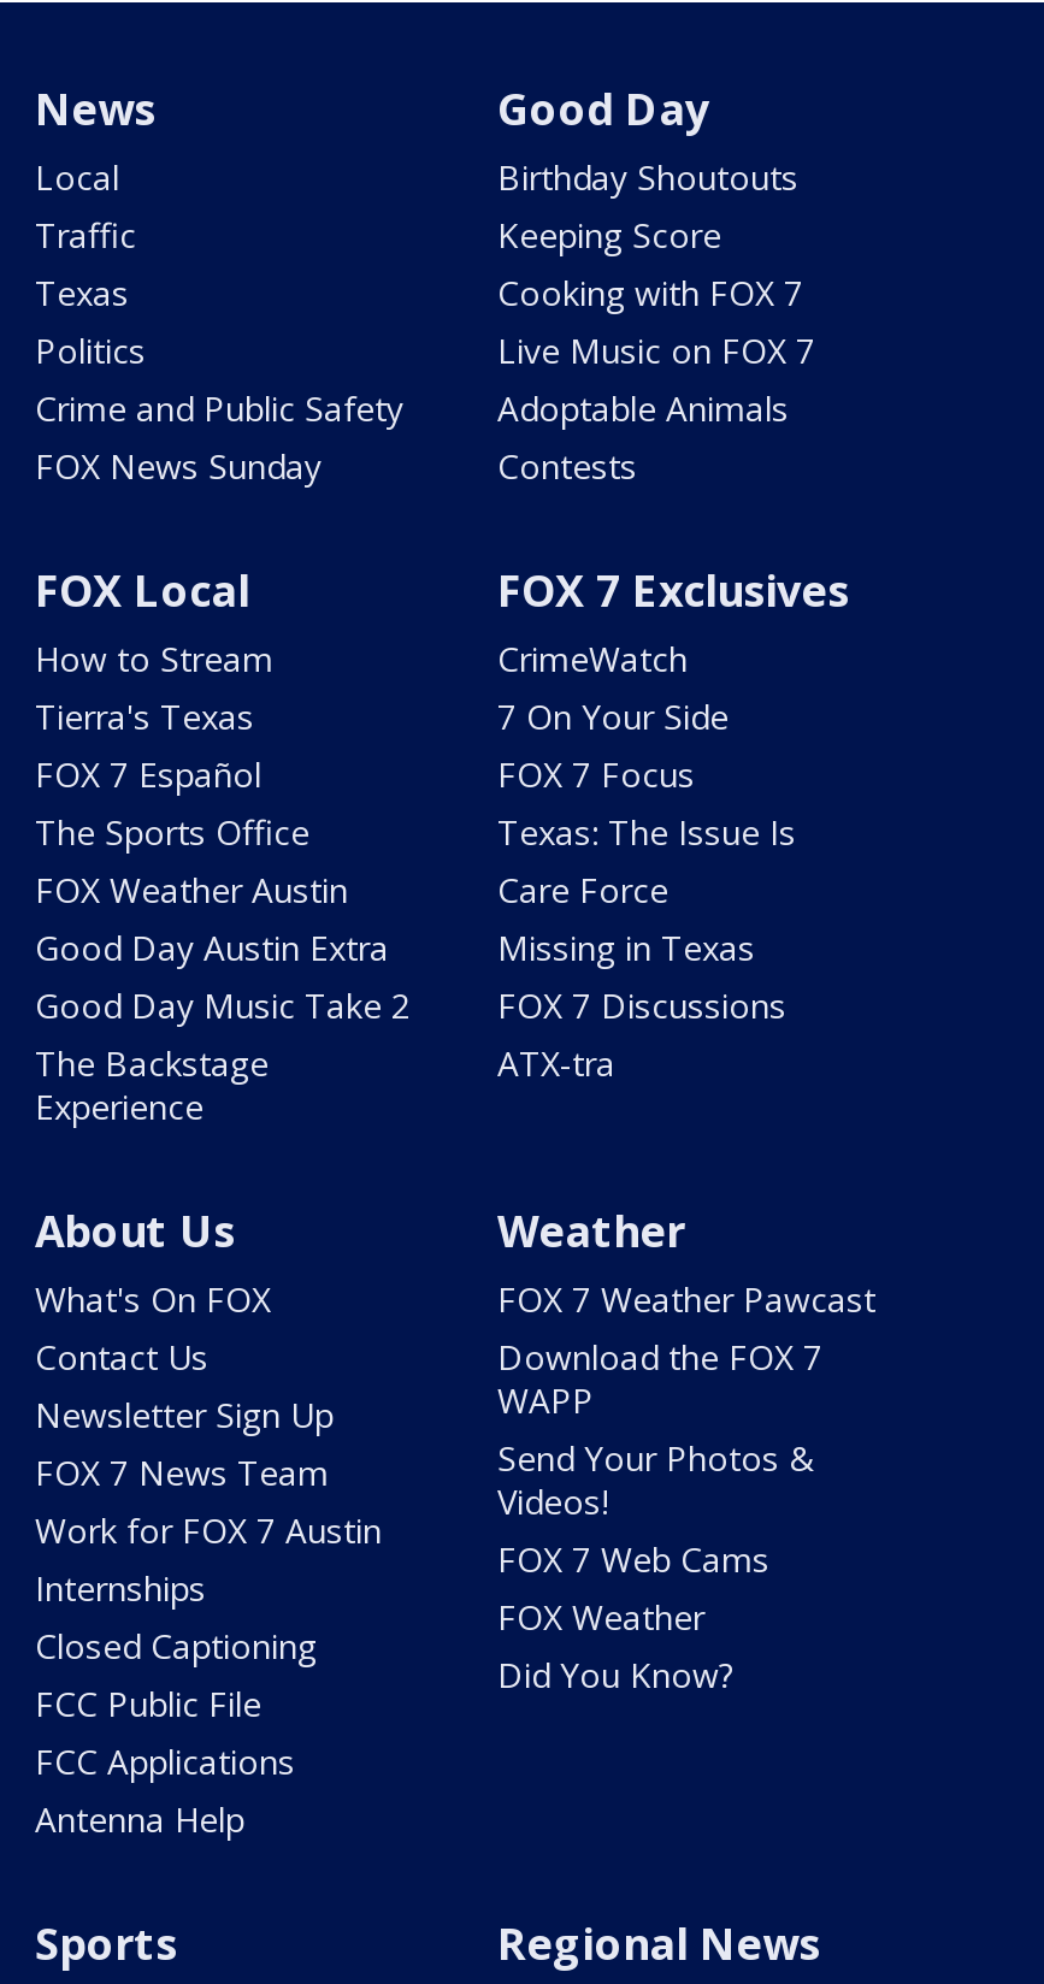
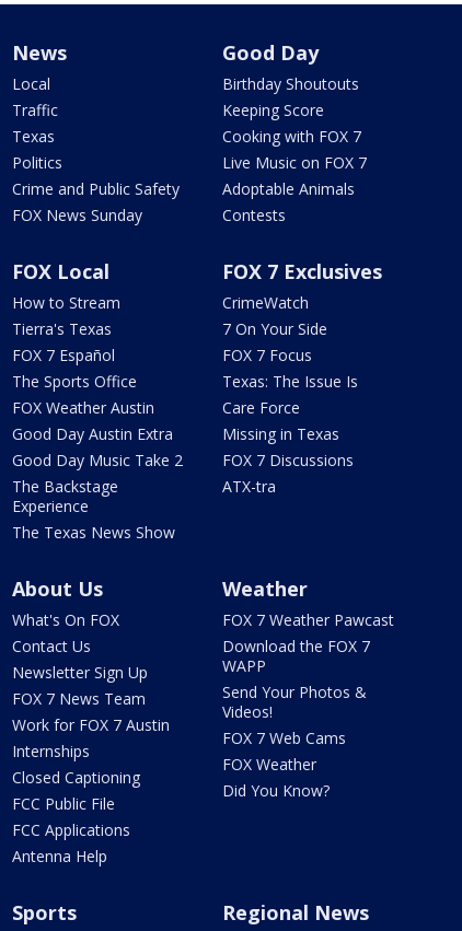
+ The Texas News Show
